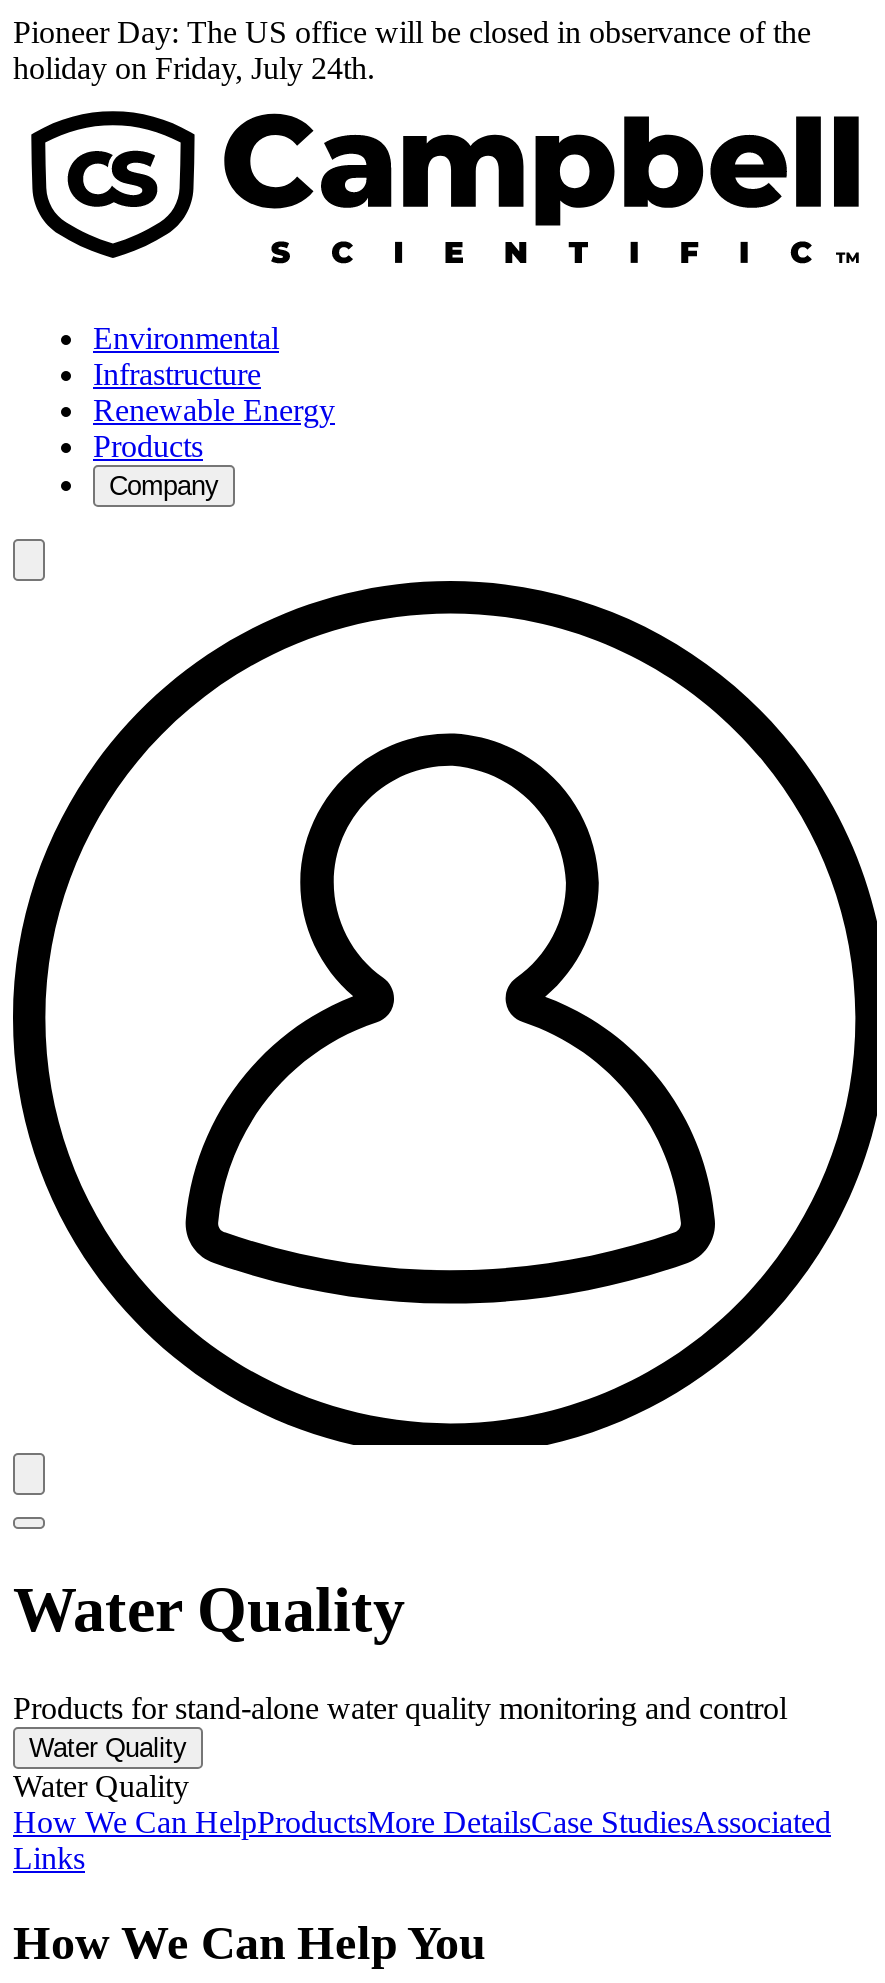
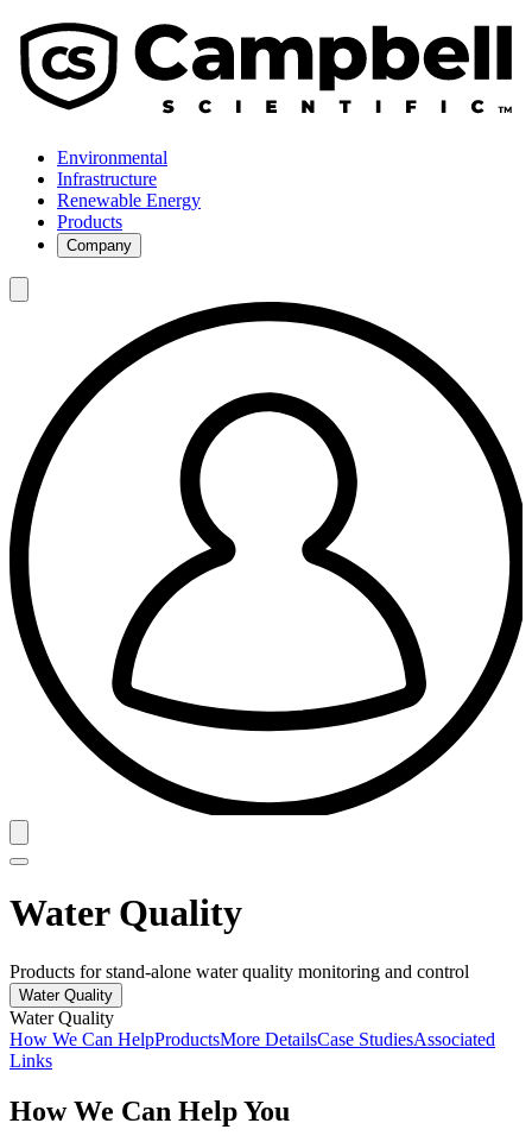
- Pioneer Day: The US office will be closed in observance of the
- holiday on Friday, July 24th.
